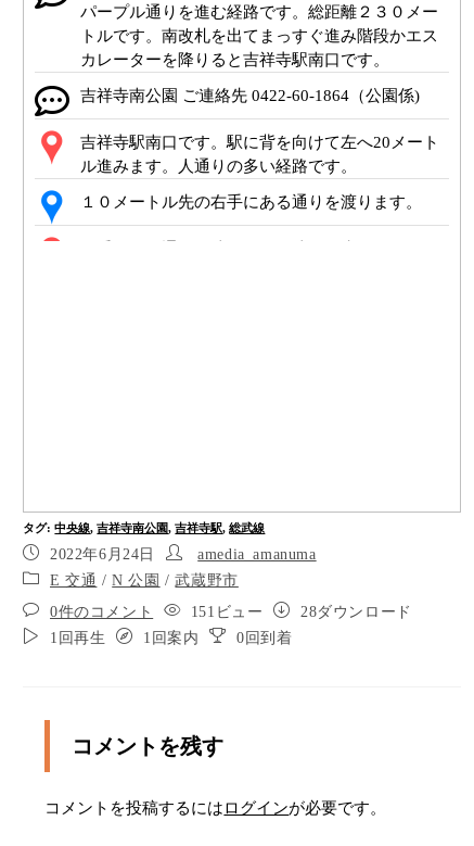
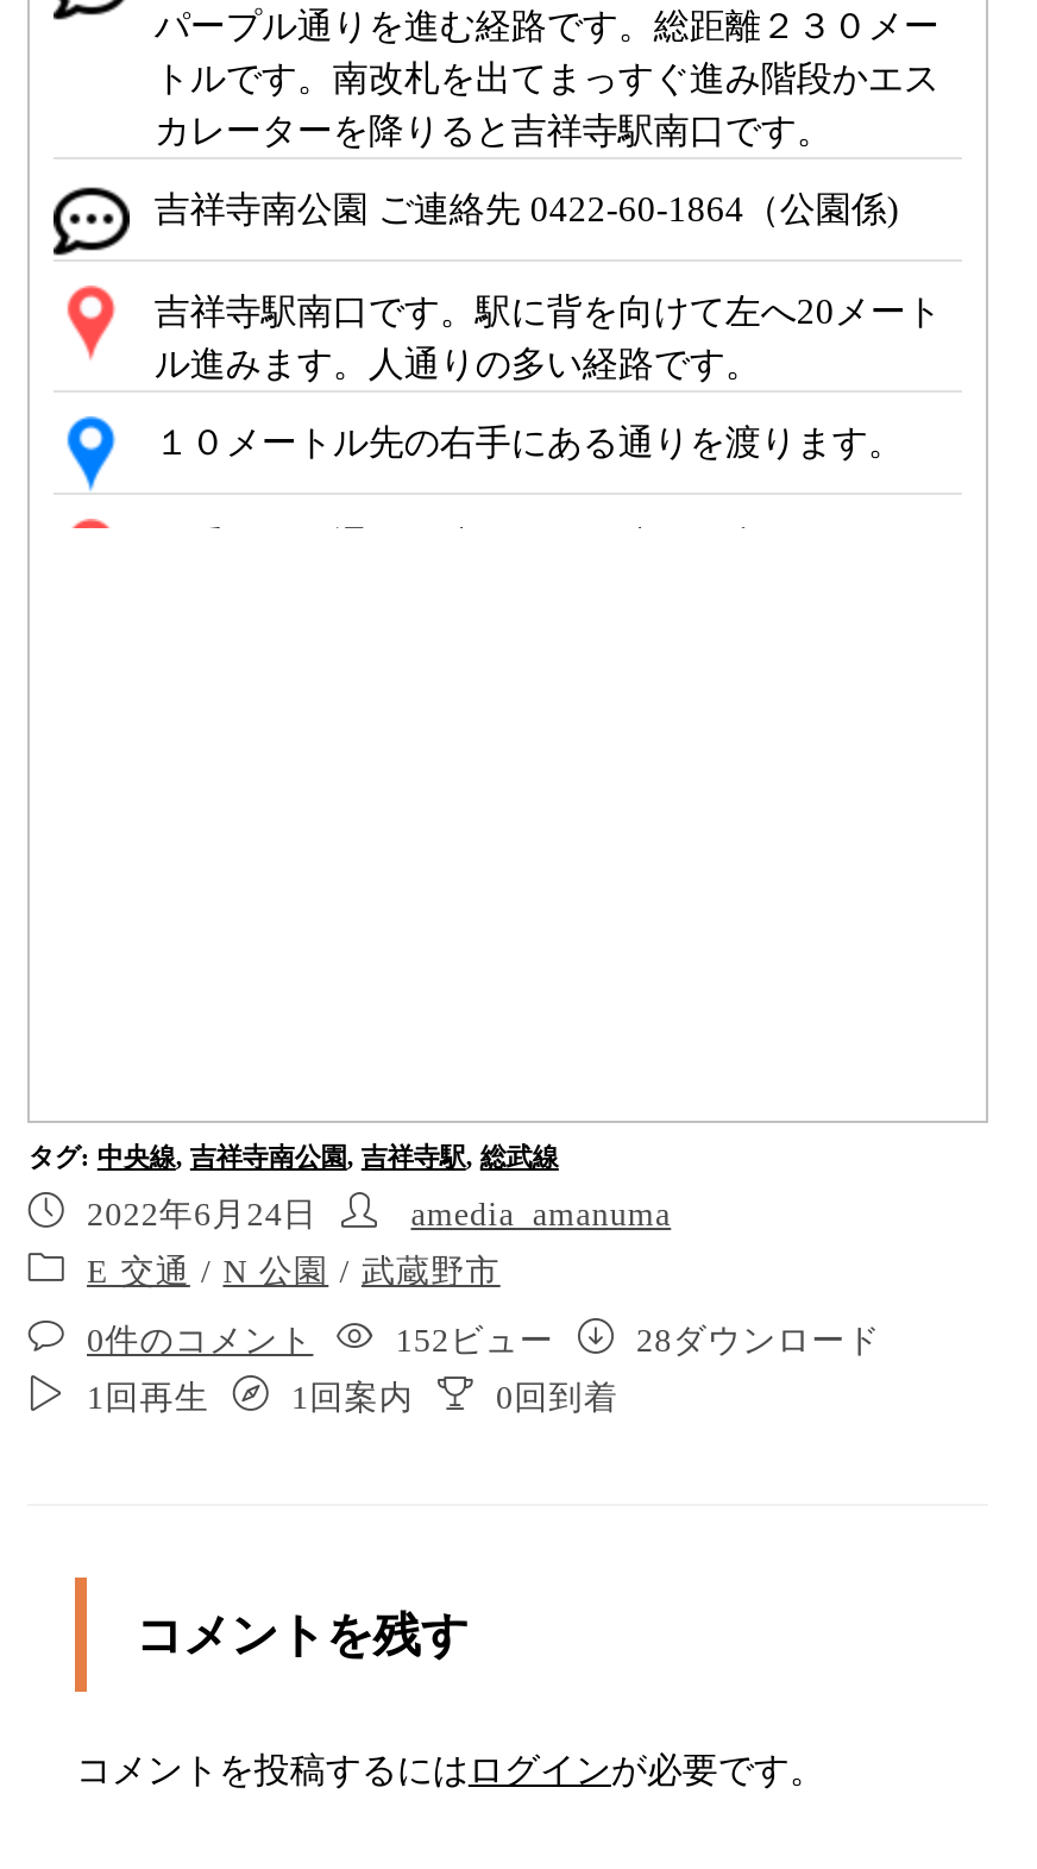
- 151ビュー
+ 152ビュー
